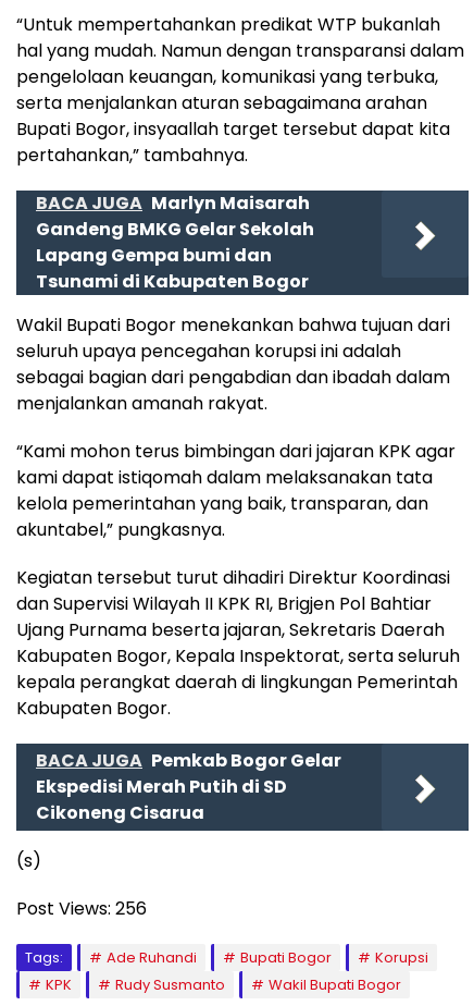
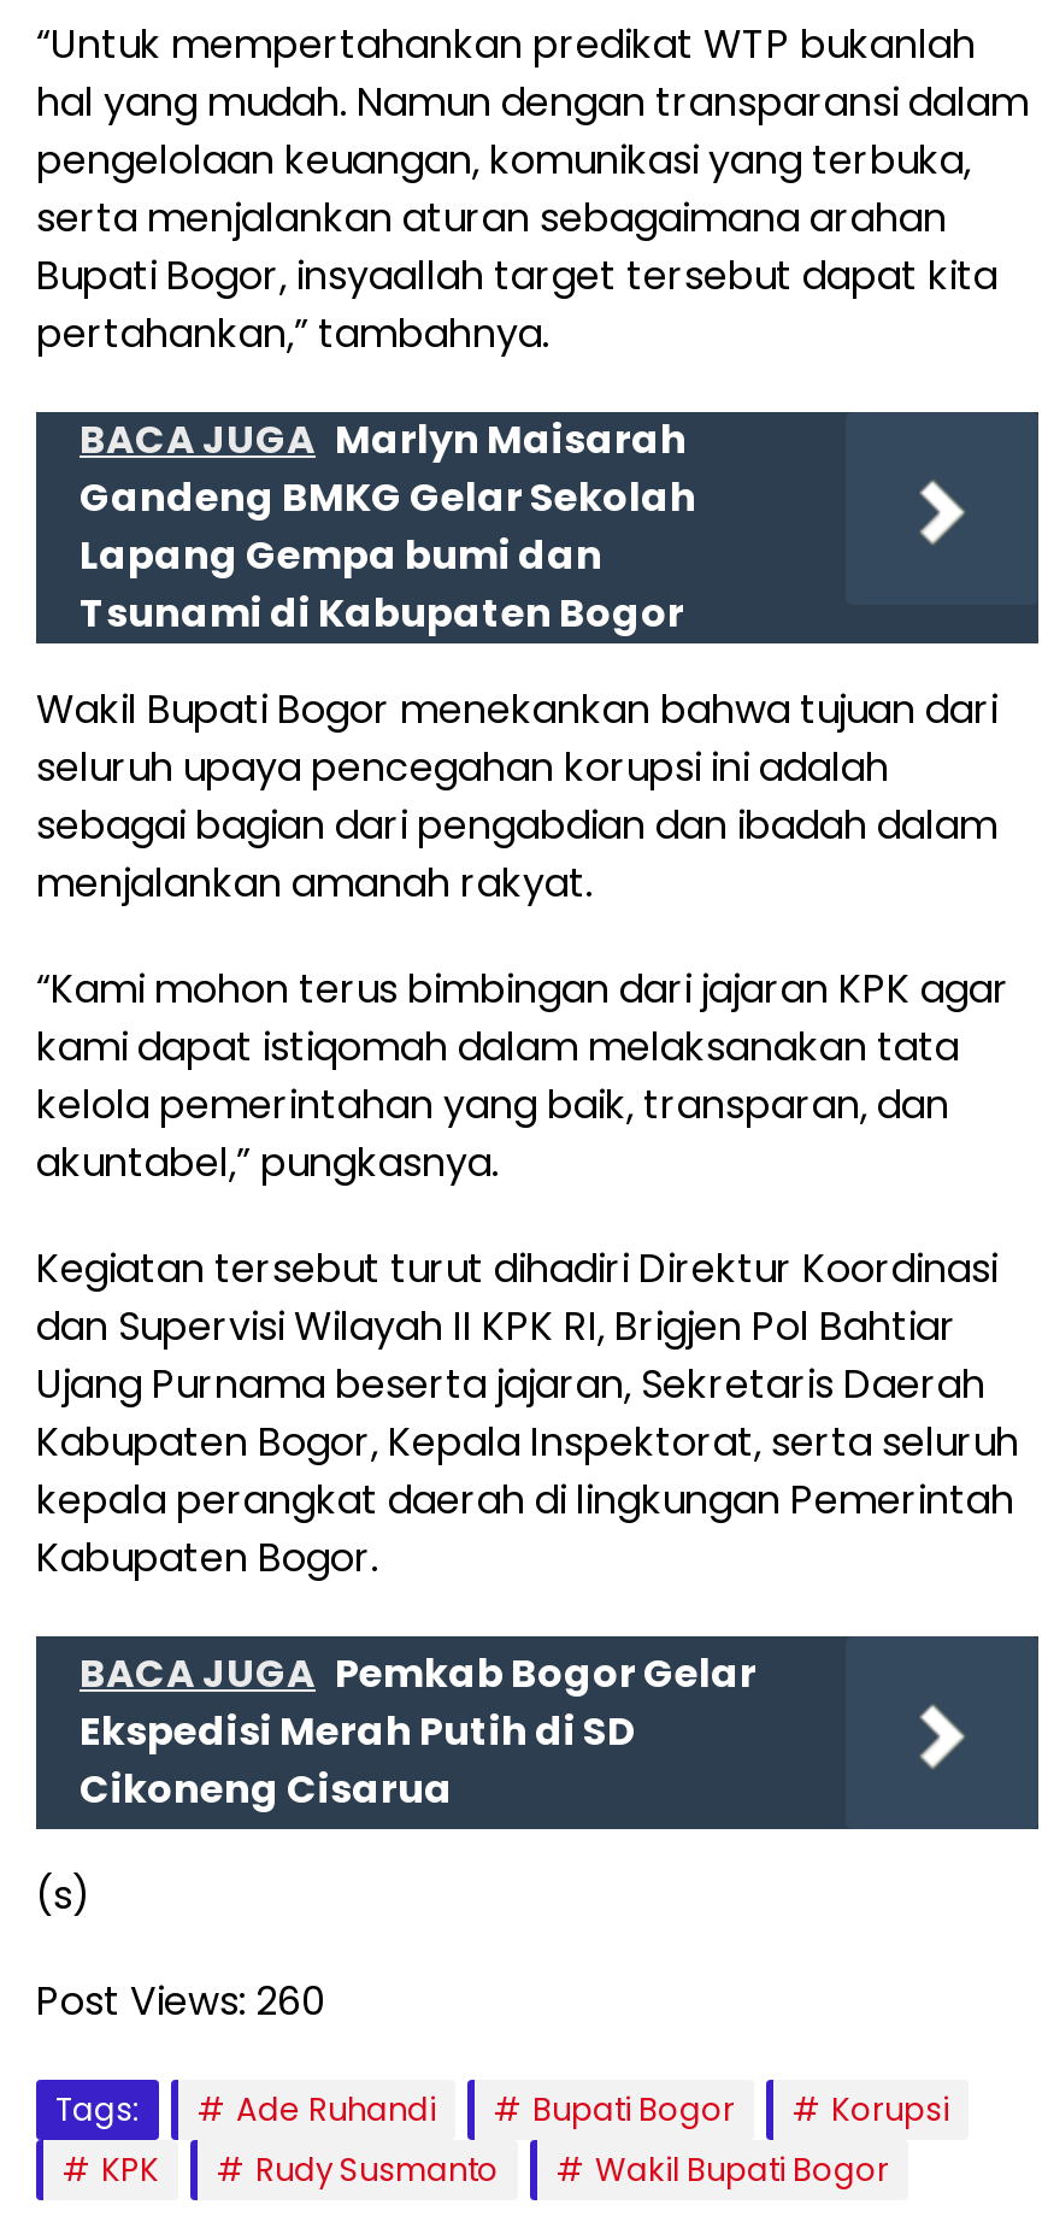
- Post Views: 256
+ Post Views: 260
